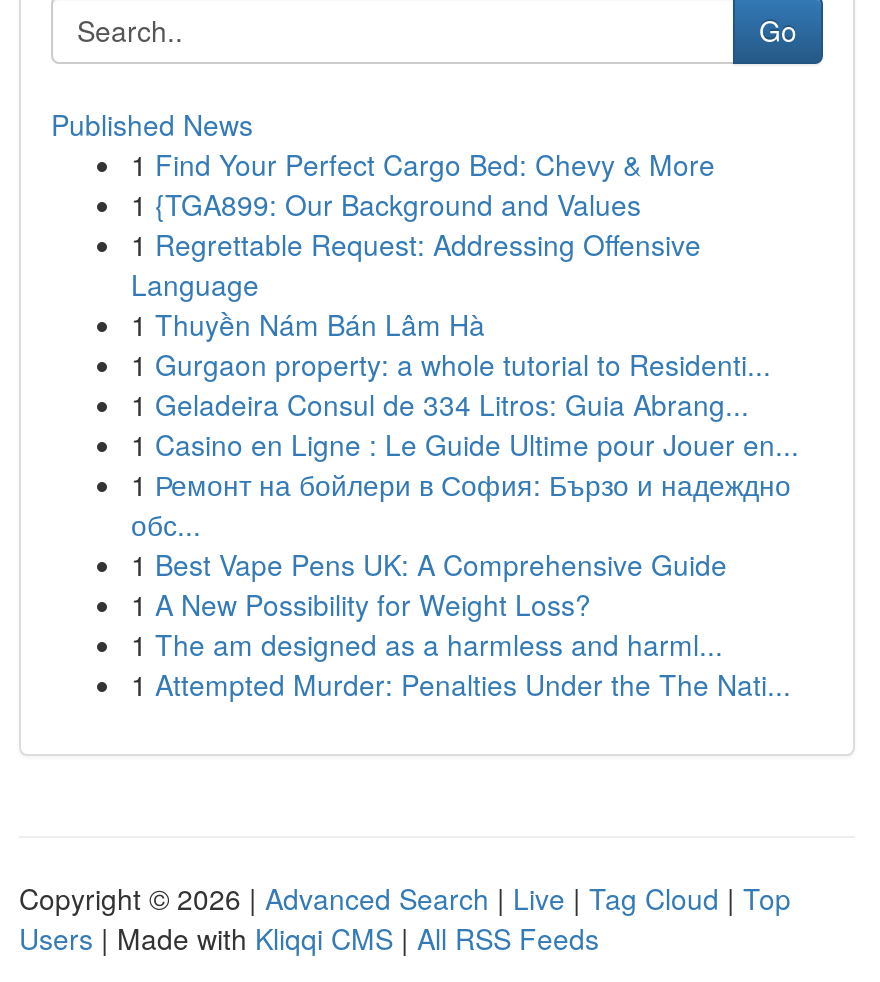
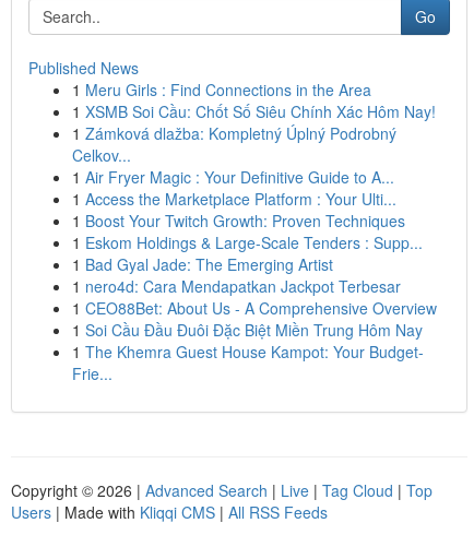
- 1 Find Your Perfect Cargo Bed: Chevy & More
- 1 {TGA899: Our Background and Values
- 1 Regrettable Request: Addressing Offensive
- Language
- 1 Thuyền Nám Bán Lâm Hà
- 1 Gurgaon property: a whole tutorial to Residenti...
- 1 Geladeira Consul de 334 Litros: Guia Abrang...
- 1 Casino en Ligne : Le Guide Ultime pour Jouer en...
- 1 Ремонт на бойлери в София: Бързо и надеждно
- обс...
- 1 Best Vape Pens UK: A Comprehensive Guide
- 1 A New Possibility for Weight Loss?
- 1 The am designed as a harmless and harml...
- 1 Attempted Murder: Penalties Under the The Nati...
+ 1 Meru Girls : Find Connections in the Area
+ 1 XSMB Soi Cầu: Chốt Số Siêu Chính Xác Hôm Nay!
+ 1 Zámková dlažba: Kompletný Úplný Podrobný
+ Celkov...
+ 1 Air Fryer Magic : Your Definitive Guide to A...
+ 1 Access the Marketplace Platform : Your Ulti...
+ 1 Boost Your Twitch Growth: Proven Techniques
+ 1 Eskom Holdings & Large-Scale Tenders : Supp...
+ 1 Bad Gyal Jade: The Emerging Artist
+ 1 nero4d: Cara Mendapatkan Jackpot Terbesar
+ 1 CEO88Bet: About Us - A Comprehensive Overview
+ 1 Soi Cầu Đầu Đuôi Đặc Biệt Miền Trung Hôm Nay
+ 1 The Khemra Guest House Kampot: Your Budget-
+ Frie...
